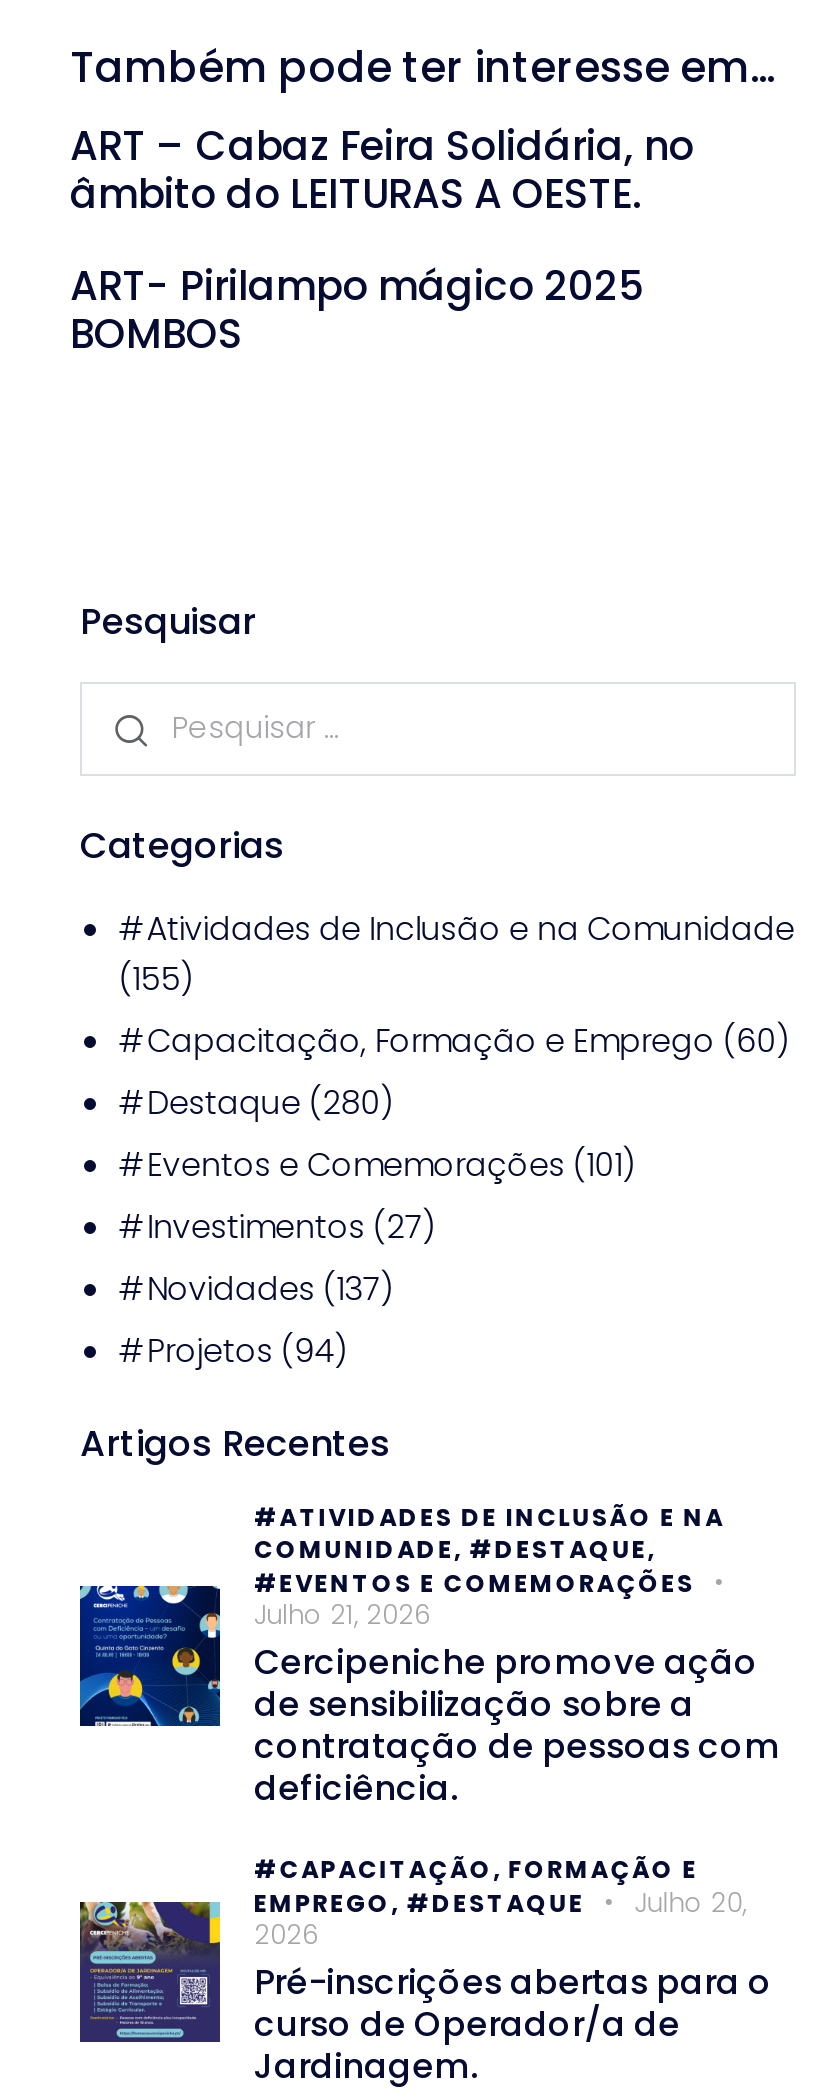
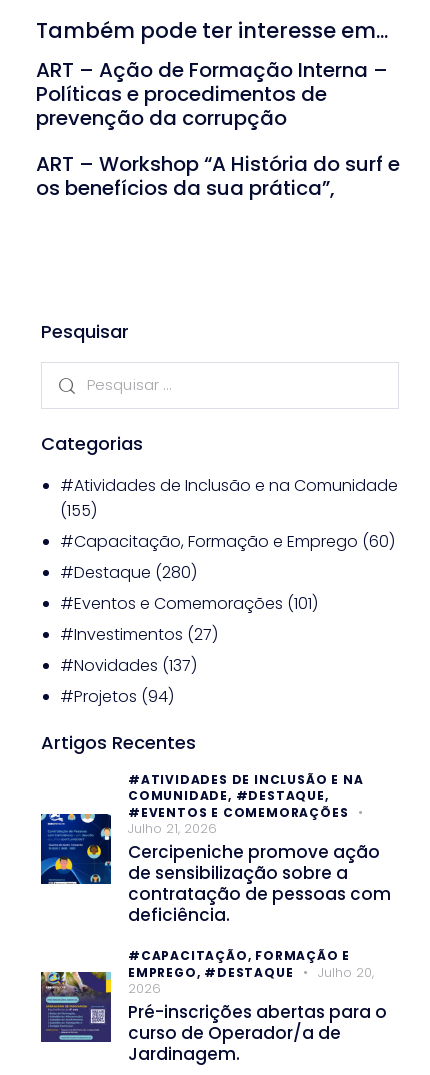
- ART – Cabaz Feira Solidária, no
- âmbito do LEITURAS A OESTE.
+ ART – Ação de Formação Interna –
+ Políticas e procedimentos de
+ prevenção da corrupção

- ART- Pirilampo mágico 2025
- BOMBOS
+ ART – Workshop “A História do surf e
+ os benefícios da sua prática”,
